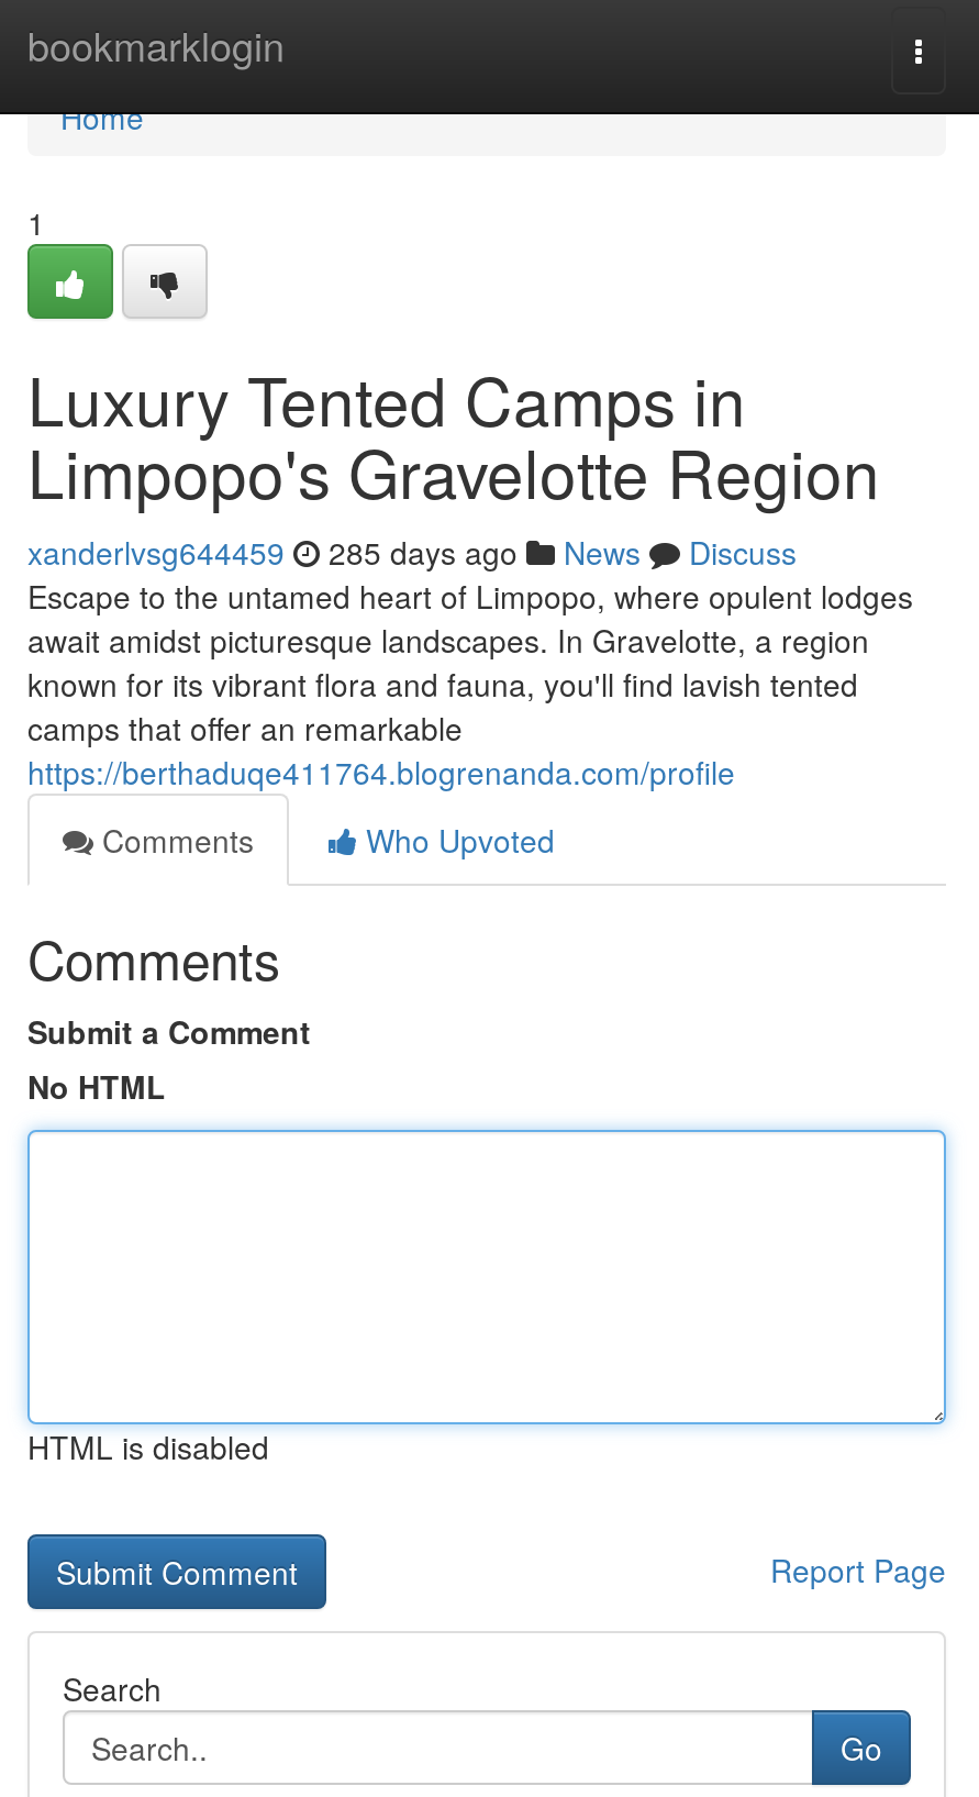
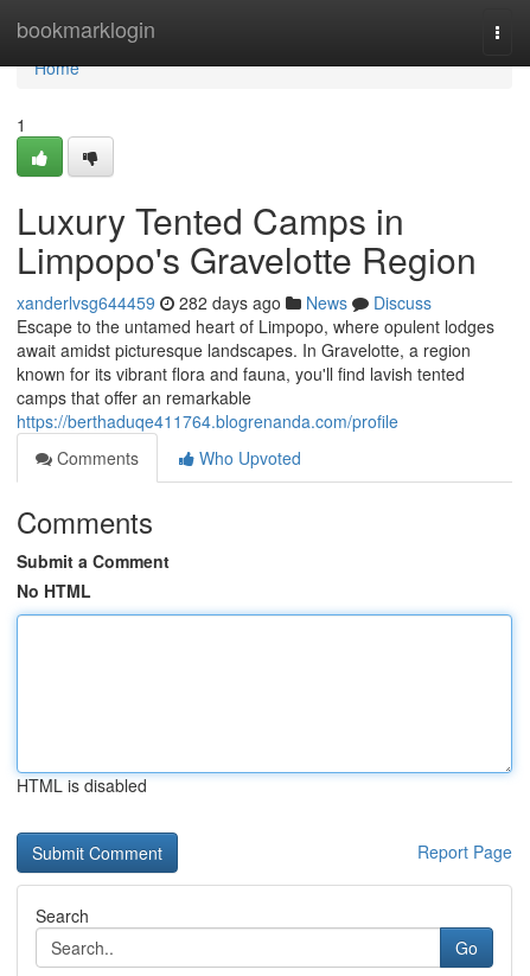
- xanderlvsg644459 285 days ago News Discuss
+ xanderlvsg644459 282 days ago News Discuss
